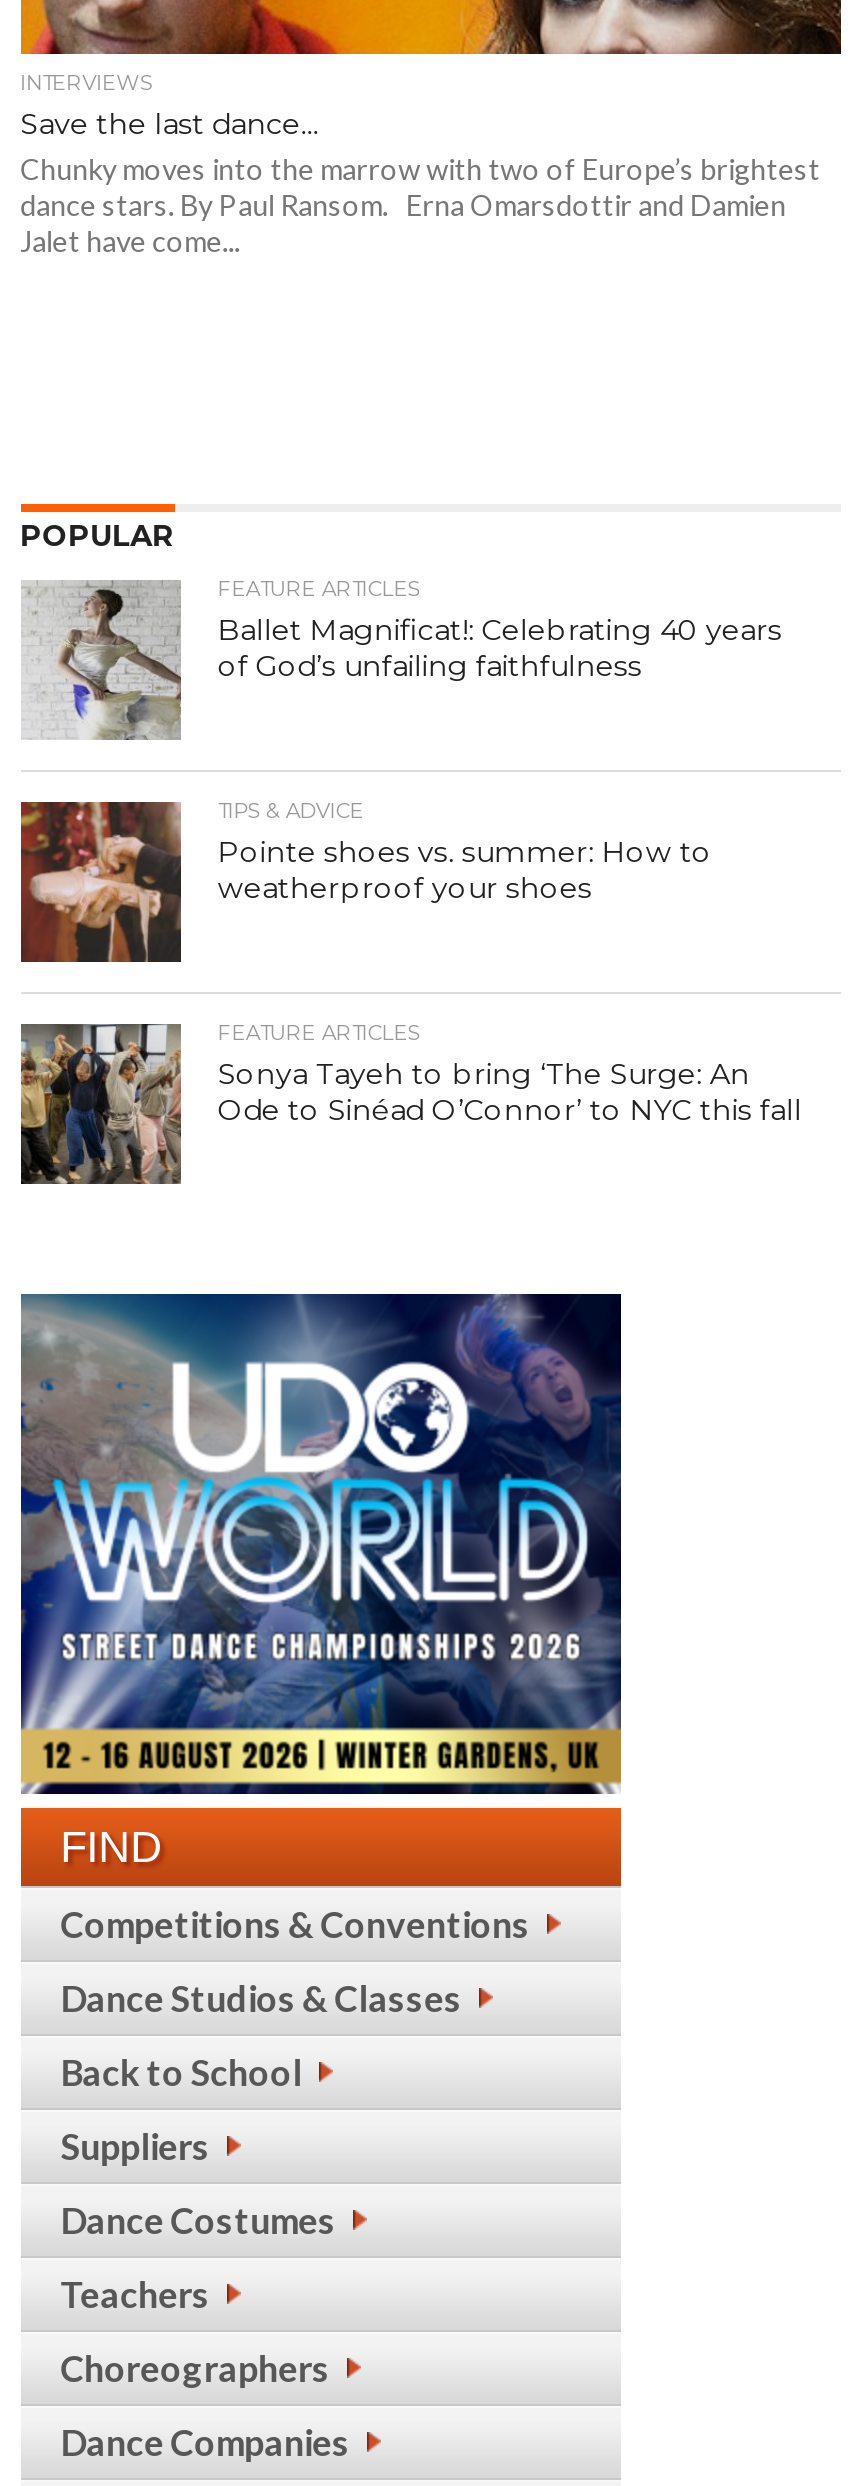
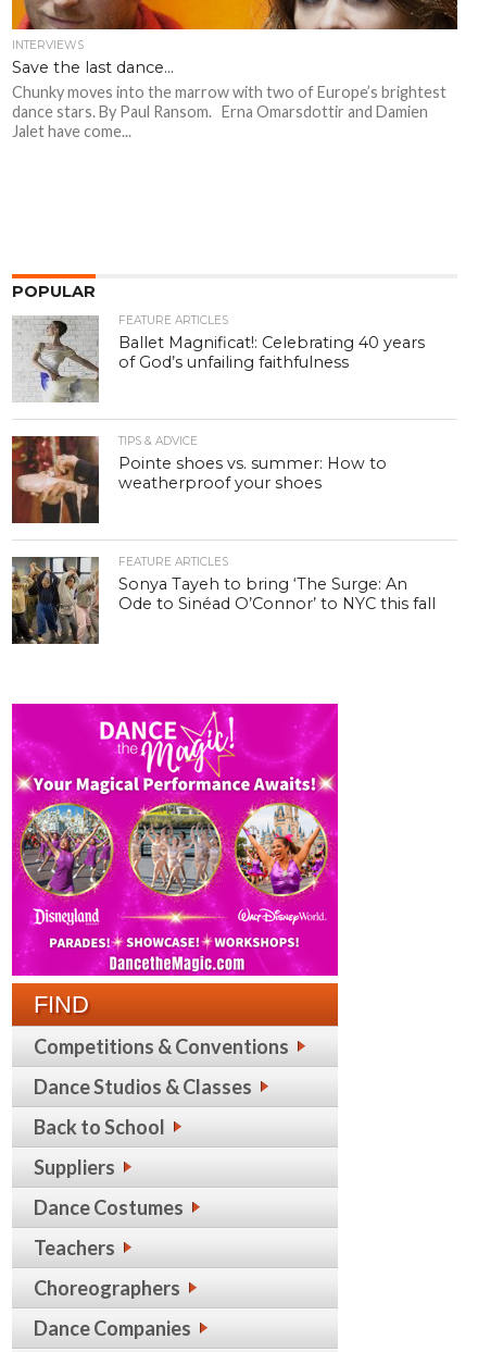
- [image]
+ [image]
